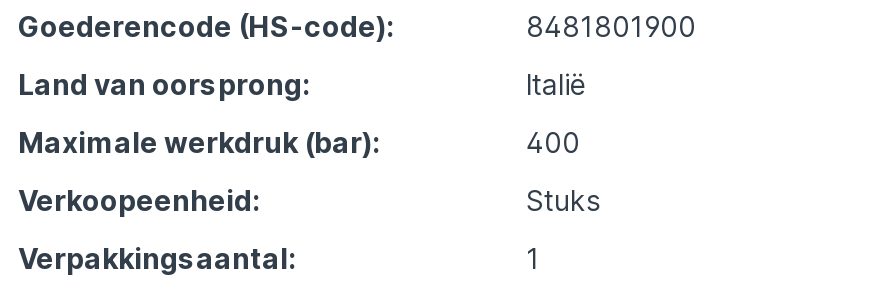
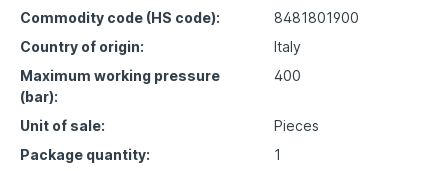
- Goederencode (HS-code):
+ Commodity code (HS code):

- Land van oorsprong:
- Italië
+ Country of origin:
+ Italy

- Maximale werkdruk (bar):
+ Maximum working pressure
+ (bar):

- Verkoopeenheid:
- Stuks
+ Unit of sale:
+ Pieces

- Verpakkingsaantal:
+ Package quantity:
